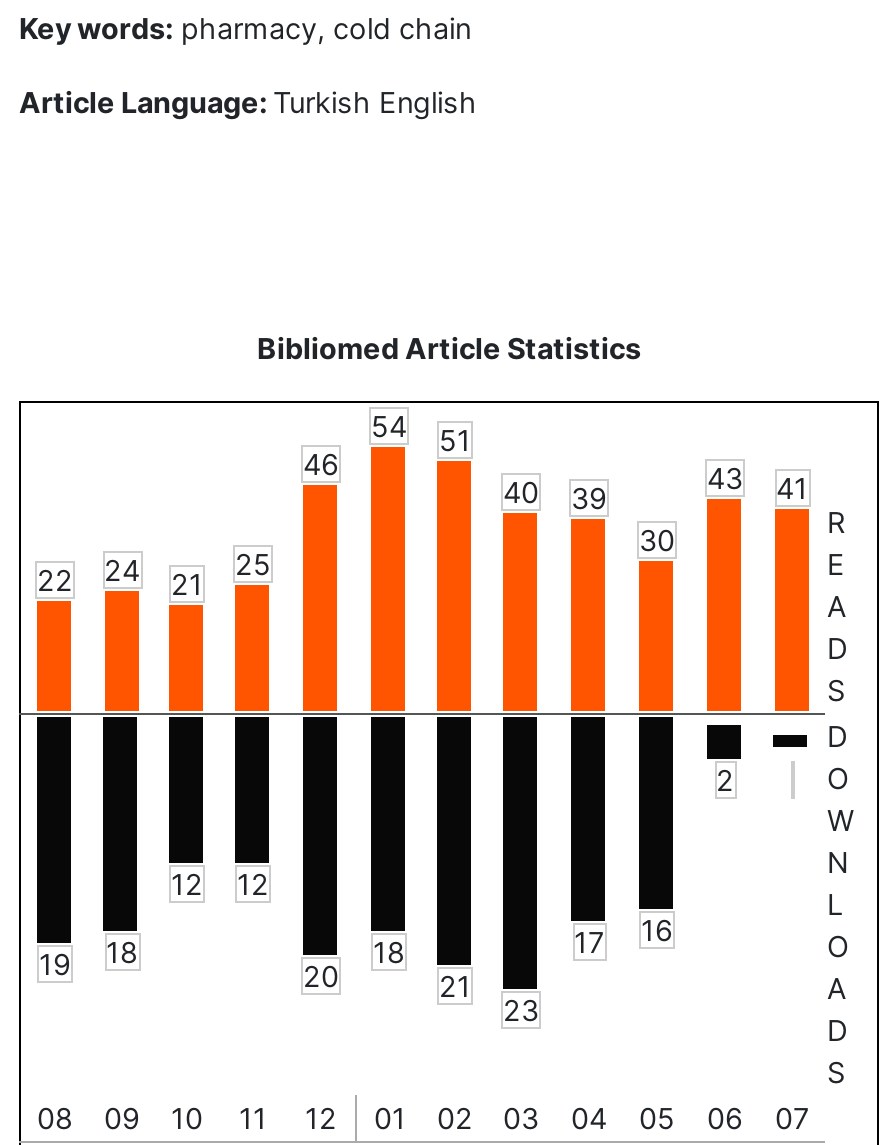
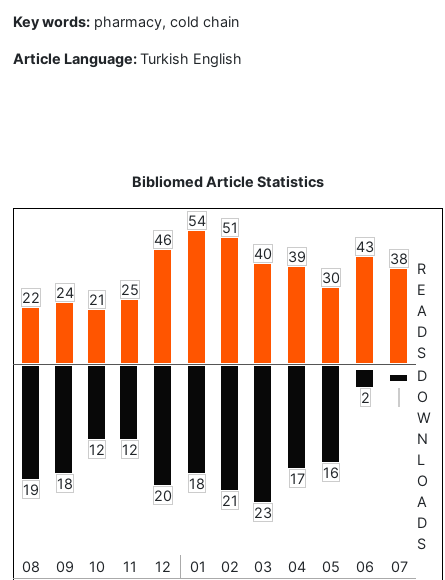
- 41
+ 38
